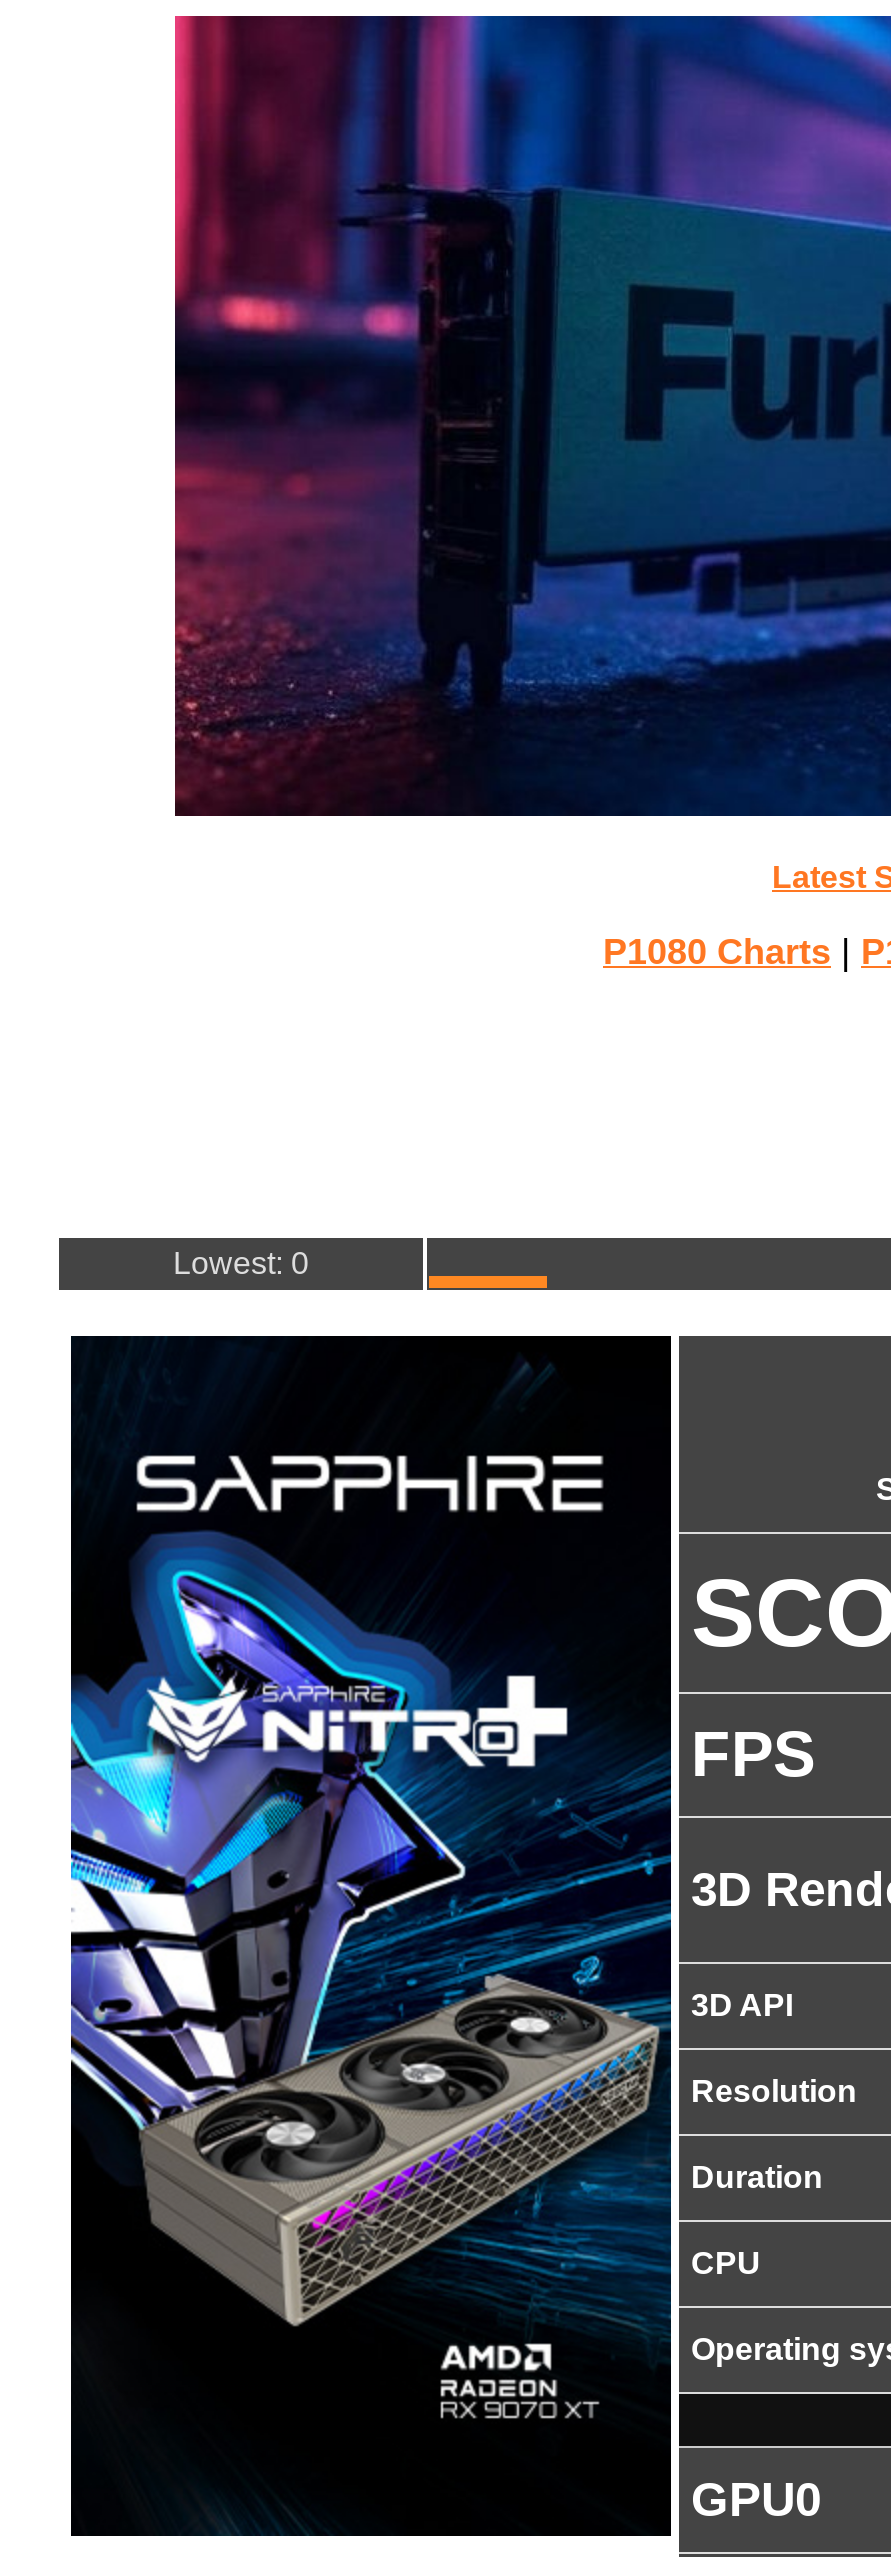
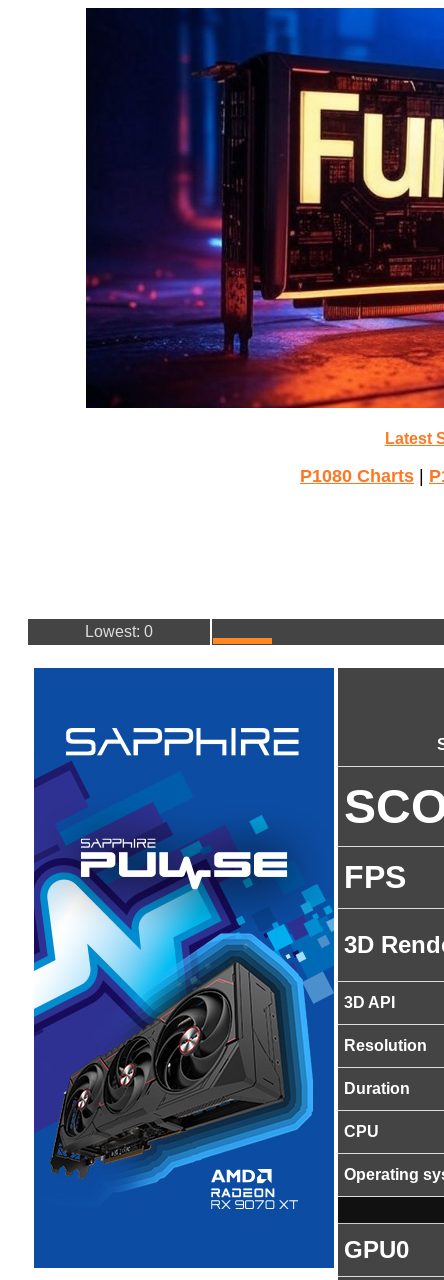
- [image]
+ [image]

- [image]
+ [image]
